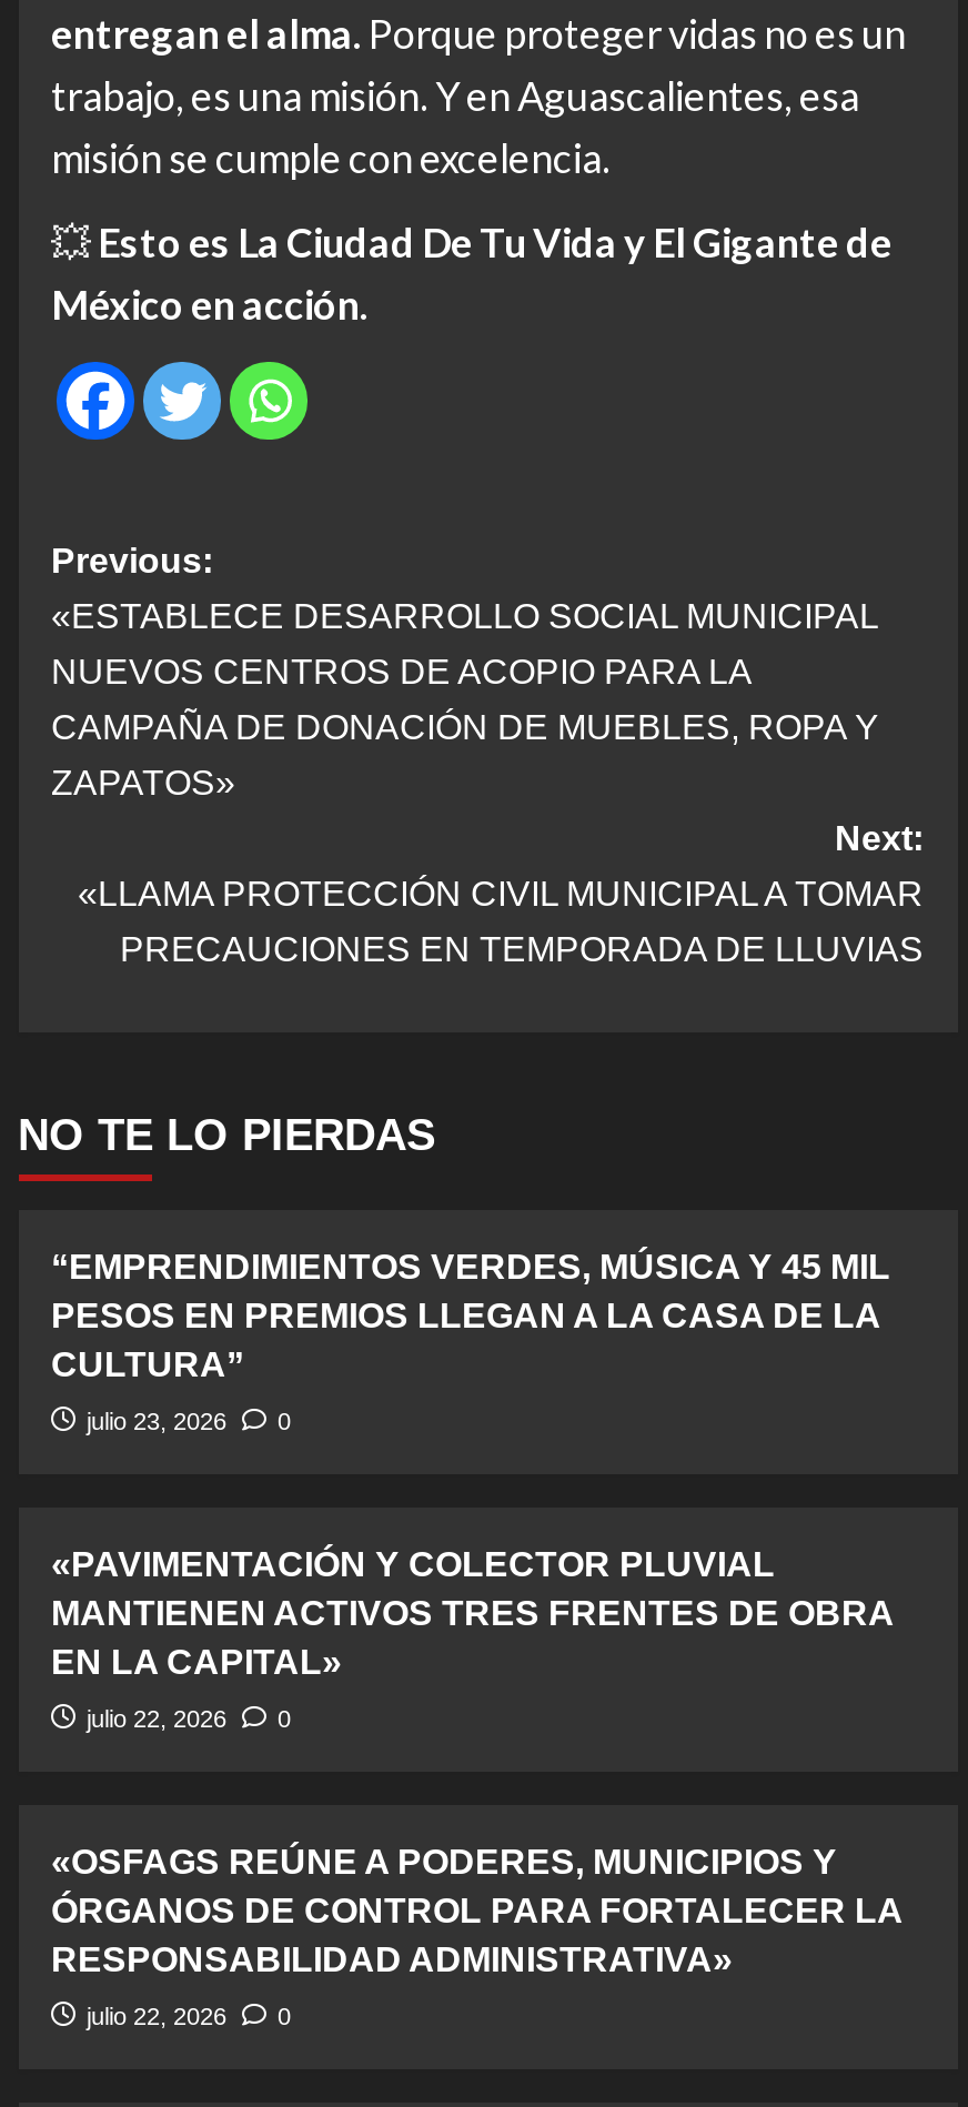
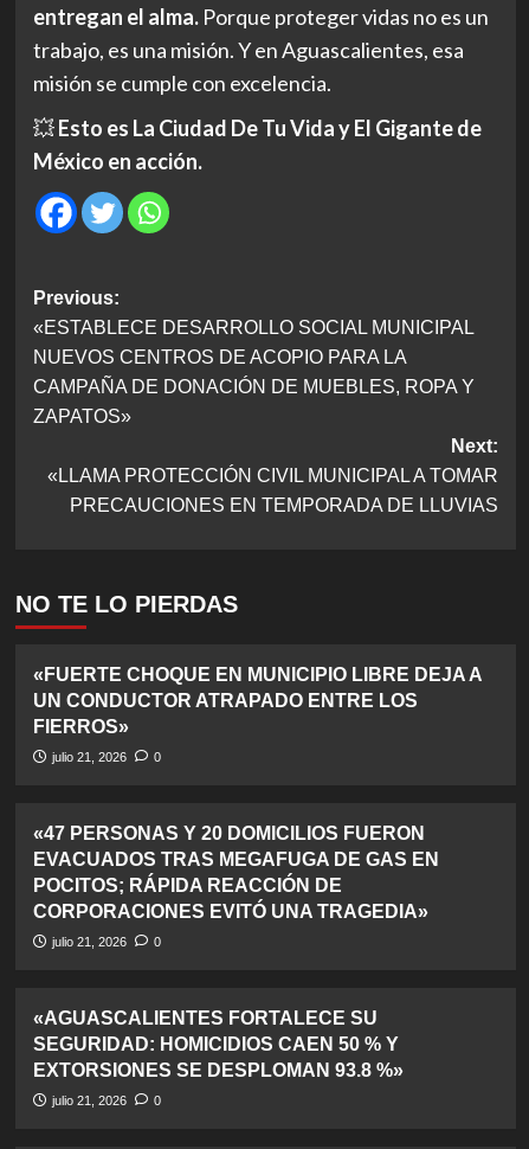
- “EMPRENDIMIENTOS VERDES, MÚSICA Y 45 MIL
- PESOS EN PREMIOS LLEGAN A LA CASA DE LA
- CULTURA”
+ «FUERTE CHOQUE EN MUNICIPIO LIBRE DEJA A
+ UN CONDUCTOR ATRAPADO ENTRE LOS
+ FIERROS»

- julio 23, 2026 0
+ julio 21, 2026 0

- «PAVIMENTACIÓN Y COLECTOR PLUVIAL
- MANTIENEN ACTIVOS TRES FRENTES DE OBRA
- EN LA CAPITAL»
+ «47 PERSONAS Y 20 DOMICILIOS FUERON
+ EVACUADOS TRAS MEGAFUGA DE GAS EN
+ POCITOS; RÁPIDA REACCIÓN DE
+ CORPORACIONES EVITÓ UNA TRAGEDIA»

- julio 22, 2026 0
+ julio 21, 2026 0

- «OSFAGS REÚNE A PODERES, MUNICIPIOS Y
- ÓRGANOS DE CONTROL PARA FORTALECER LA
- RESPONSABILIDAD ADMINISTRATIVA»
+ «AGUASCALIENTES FORTALECE SU
+ SEGURIDAD: HOMICIDIOS CAEN 50 % Y
+ EXTORSIONES SE DESPLOMAN 93.8 %»

- julio 22, 2026 0
+ julio 21, 2026 0
